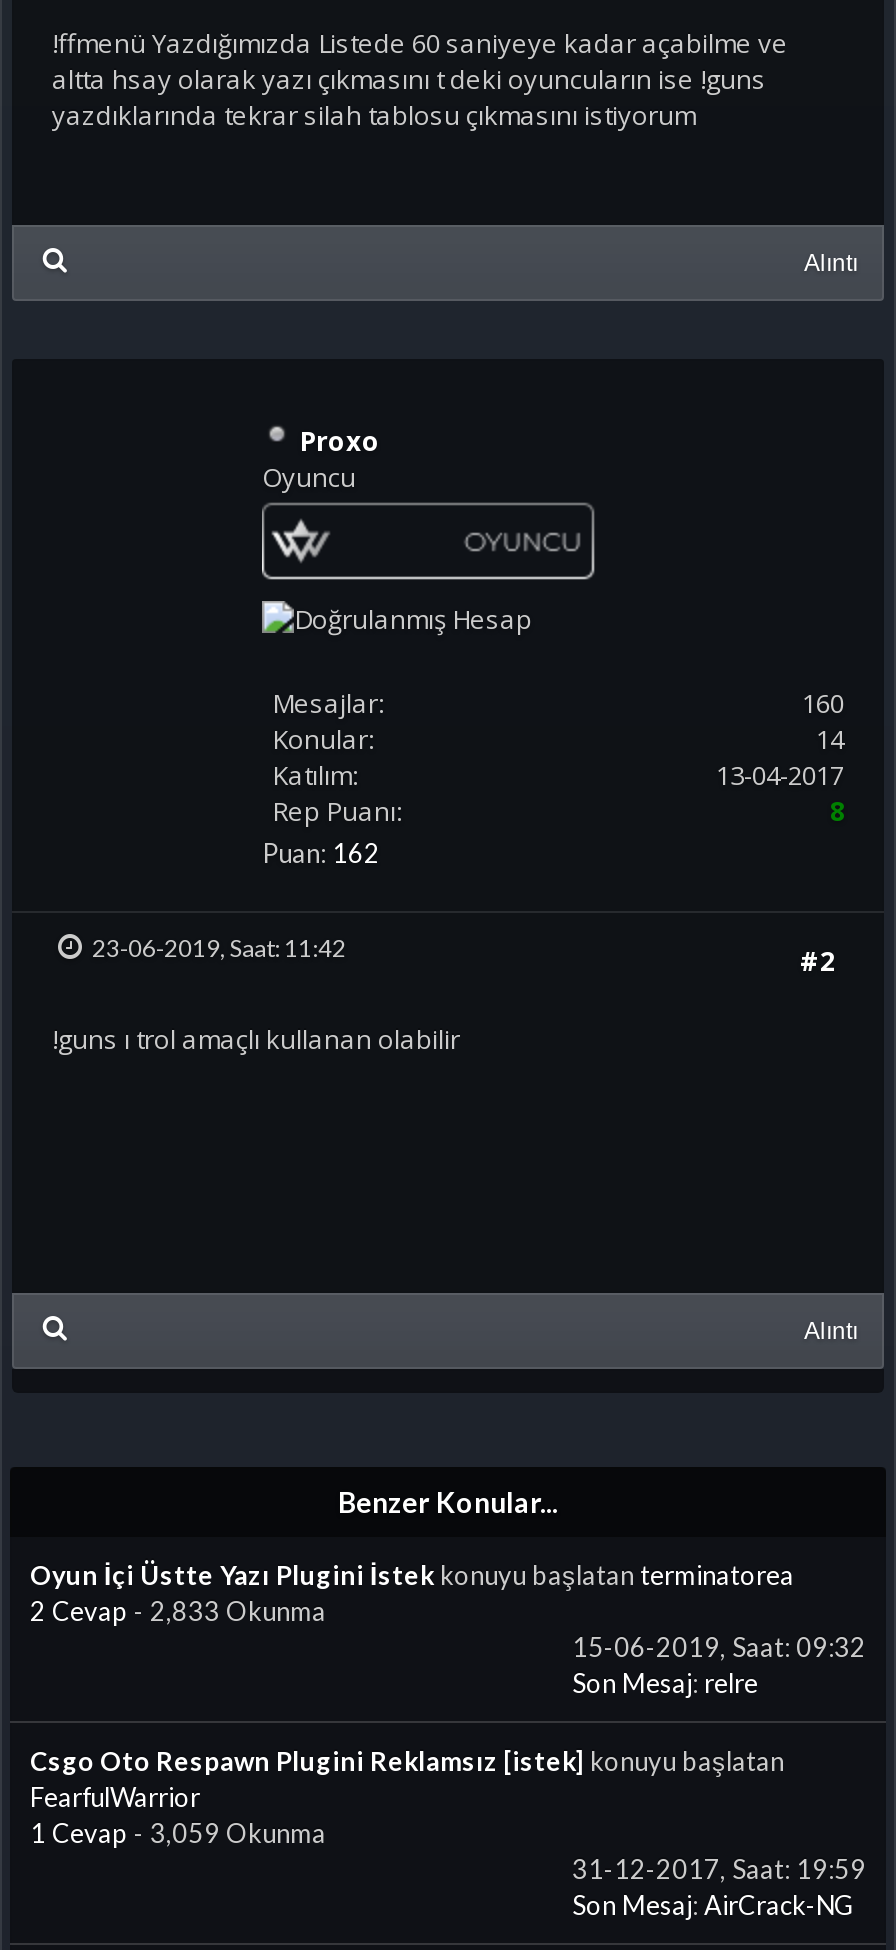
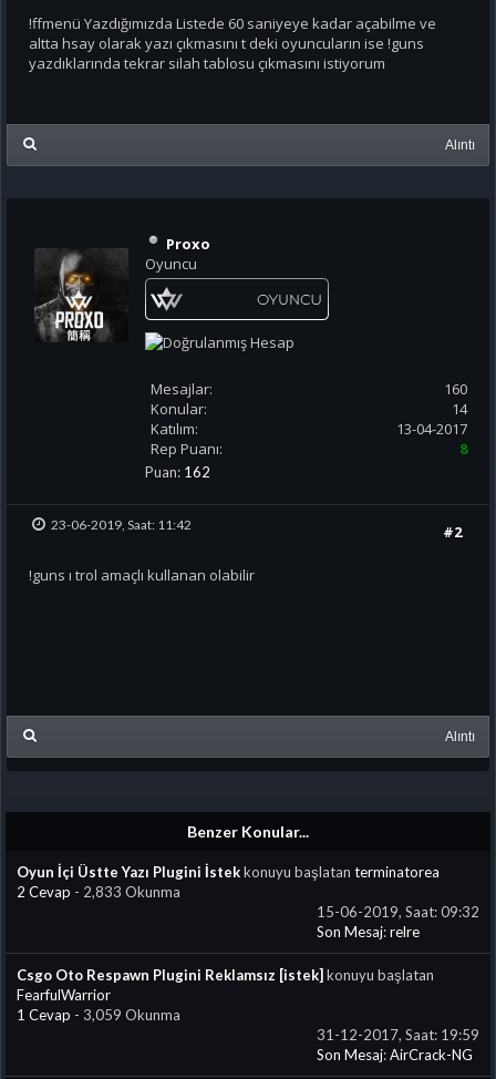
+ [image]
